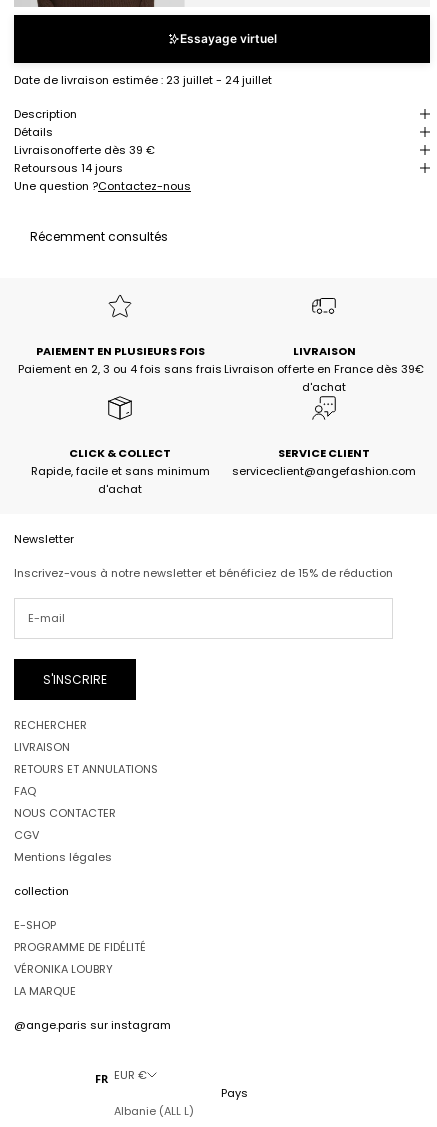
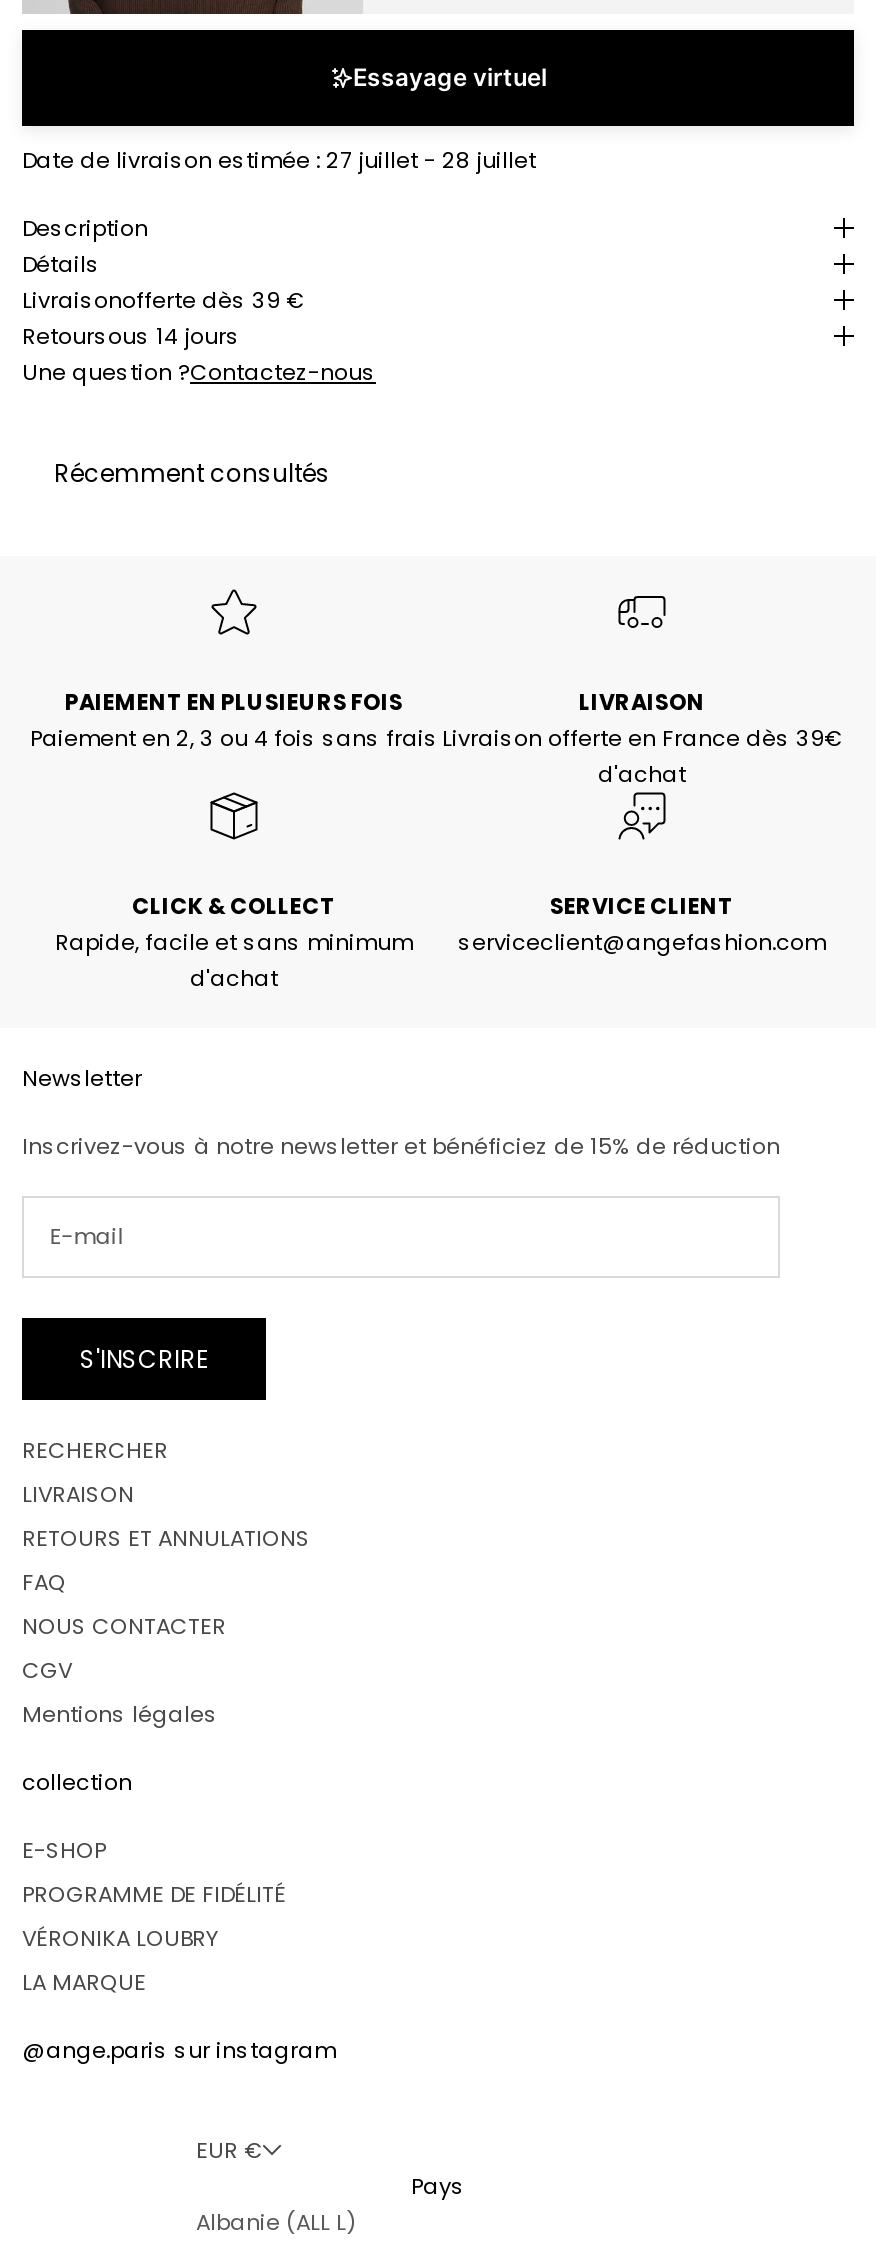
- Date de livraison estimée : 23 juillet - 24 juillet
+ Date de livraison estimée : 27 juillet - 28 juillet

- FR EUR €
+ EUR €
